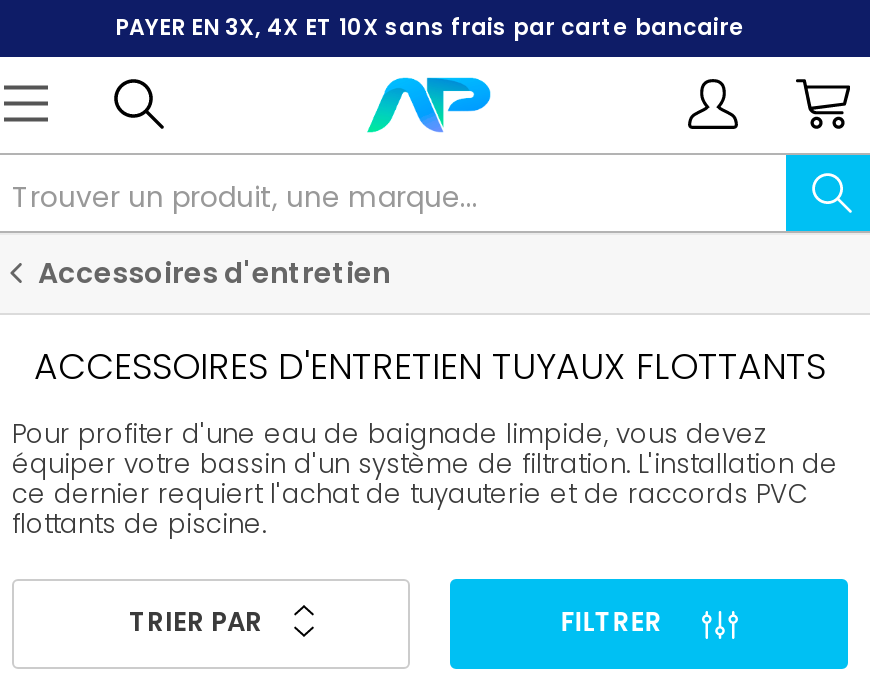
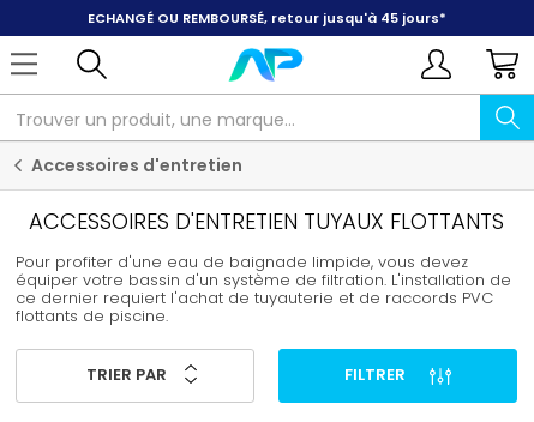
- PAYER EN 3X, 4X ET 10X sans frais par carte bancaire
+ ECHANGÉ OU REMBOURSÉ, retour jusqu'à 45 jours*
